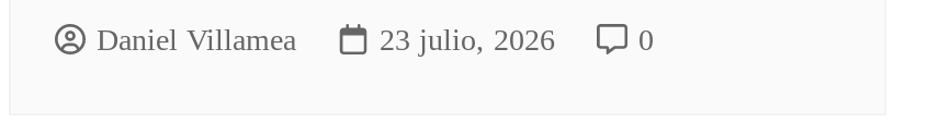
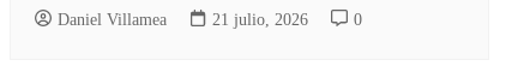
- 23 julio, 2026
+ 21 julio, 2026
